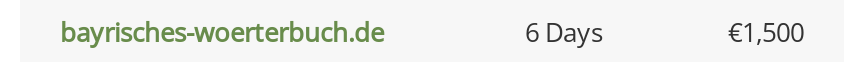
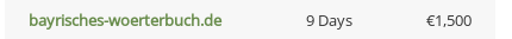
- 6 Days
+ 9 Days
